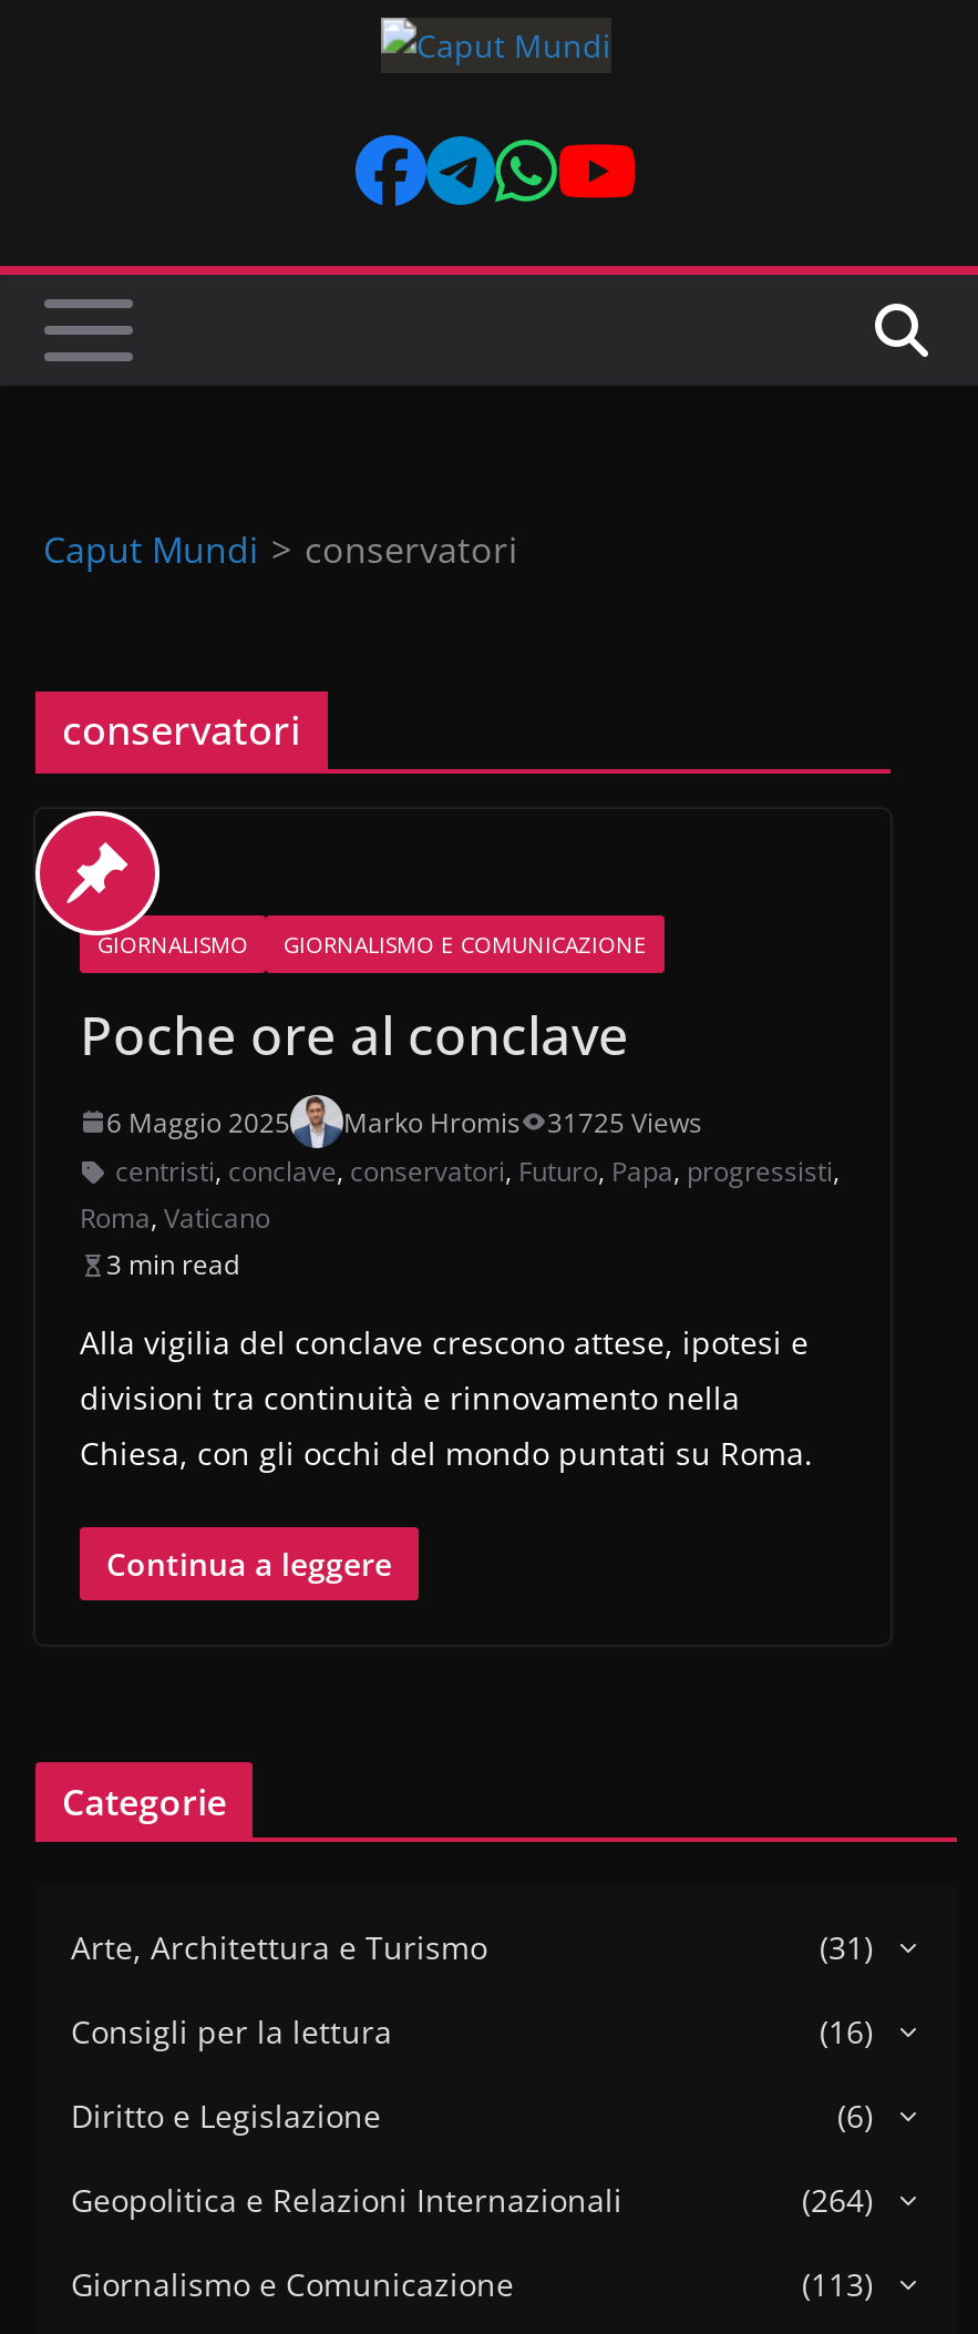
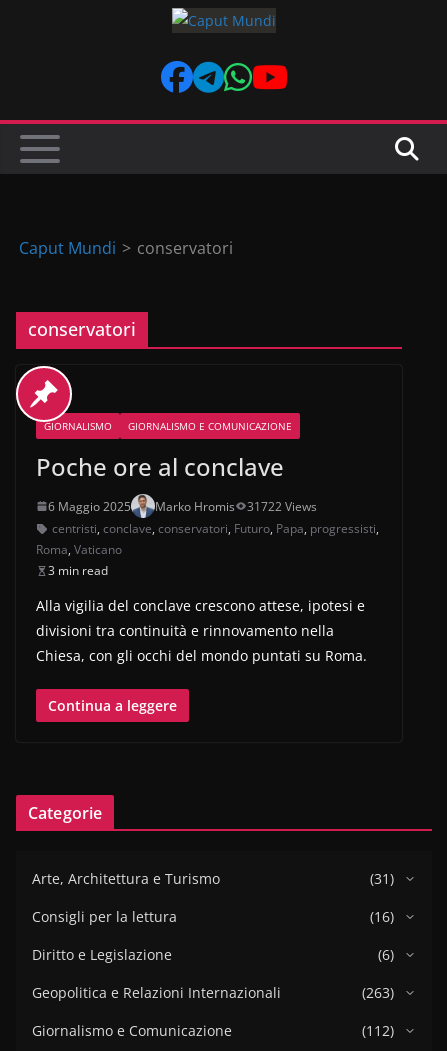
- 6 Maggio 2025 Marko Hromis 31725 Views
+ 6 Maggio 2025 Marko Hromis 31722 Views

- (264)
+ (263)

- (113)
+ (112)
